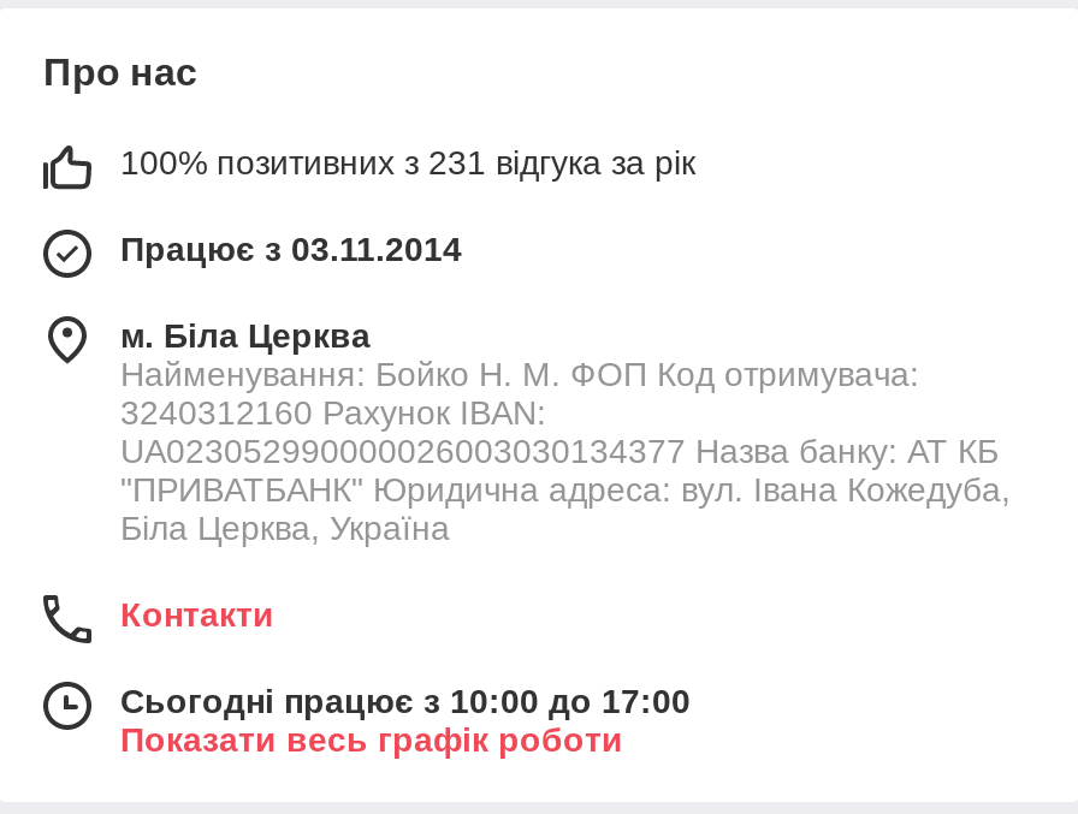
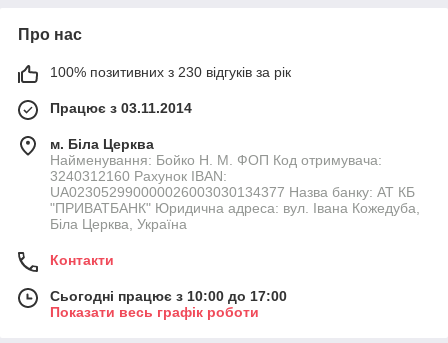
- 100% позитивних з 231 відгука за рік
+ 100% позитивних з 230 відгуків за рік
